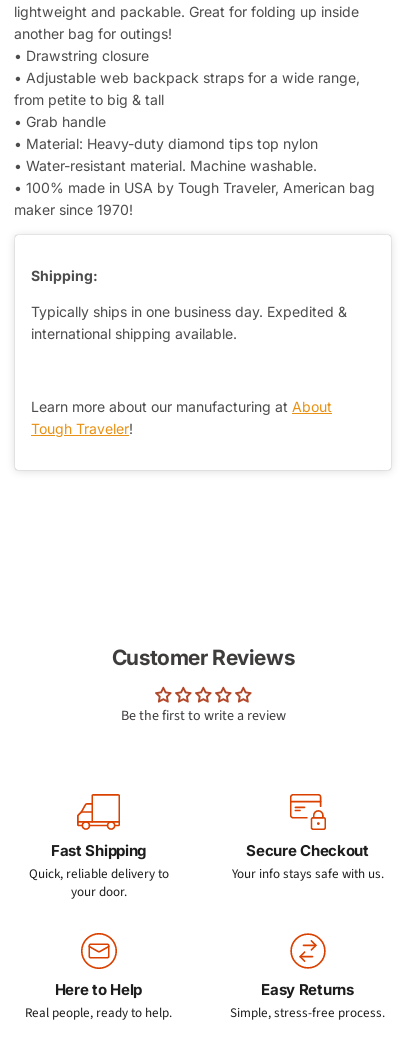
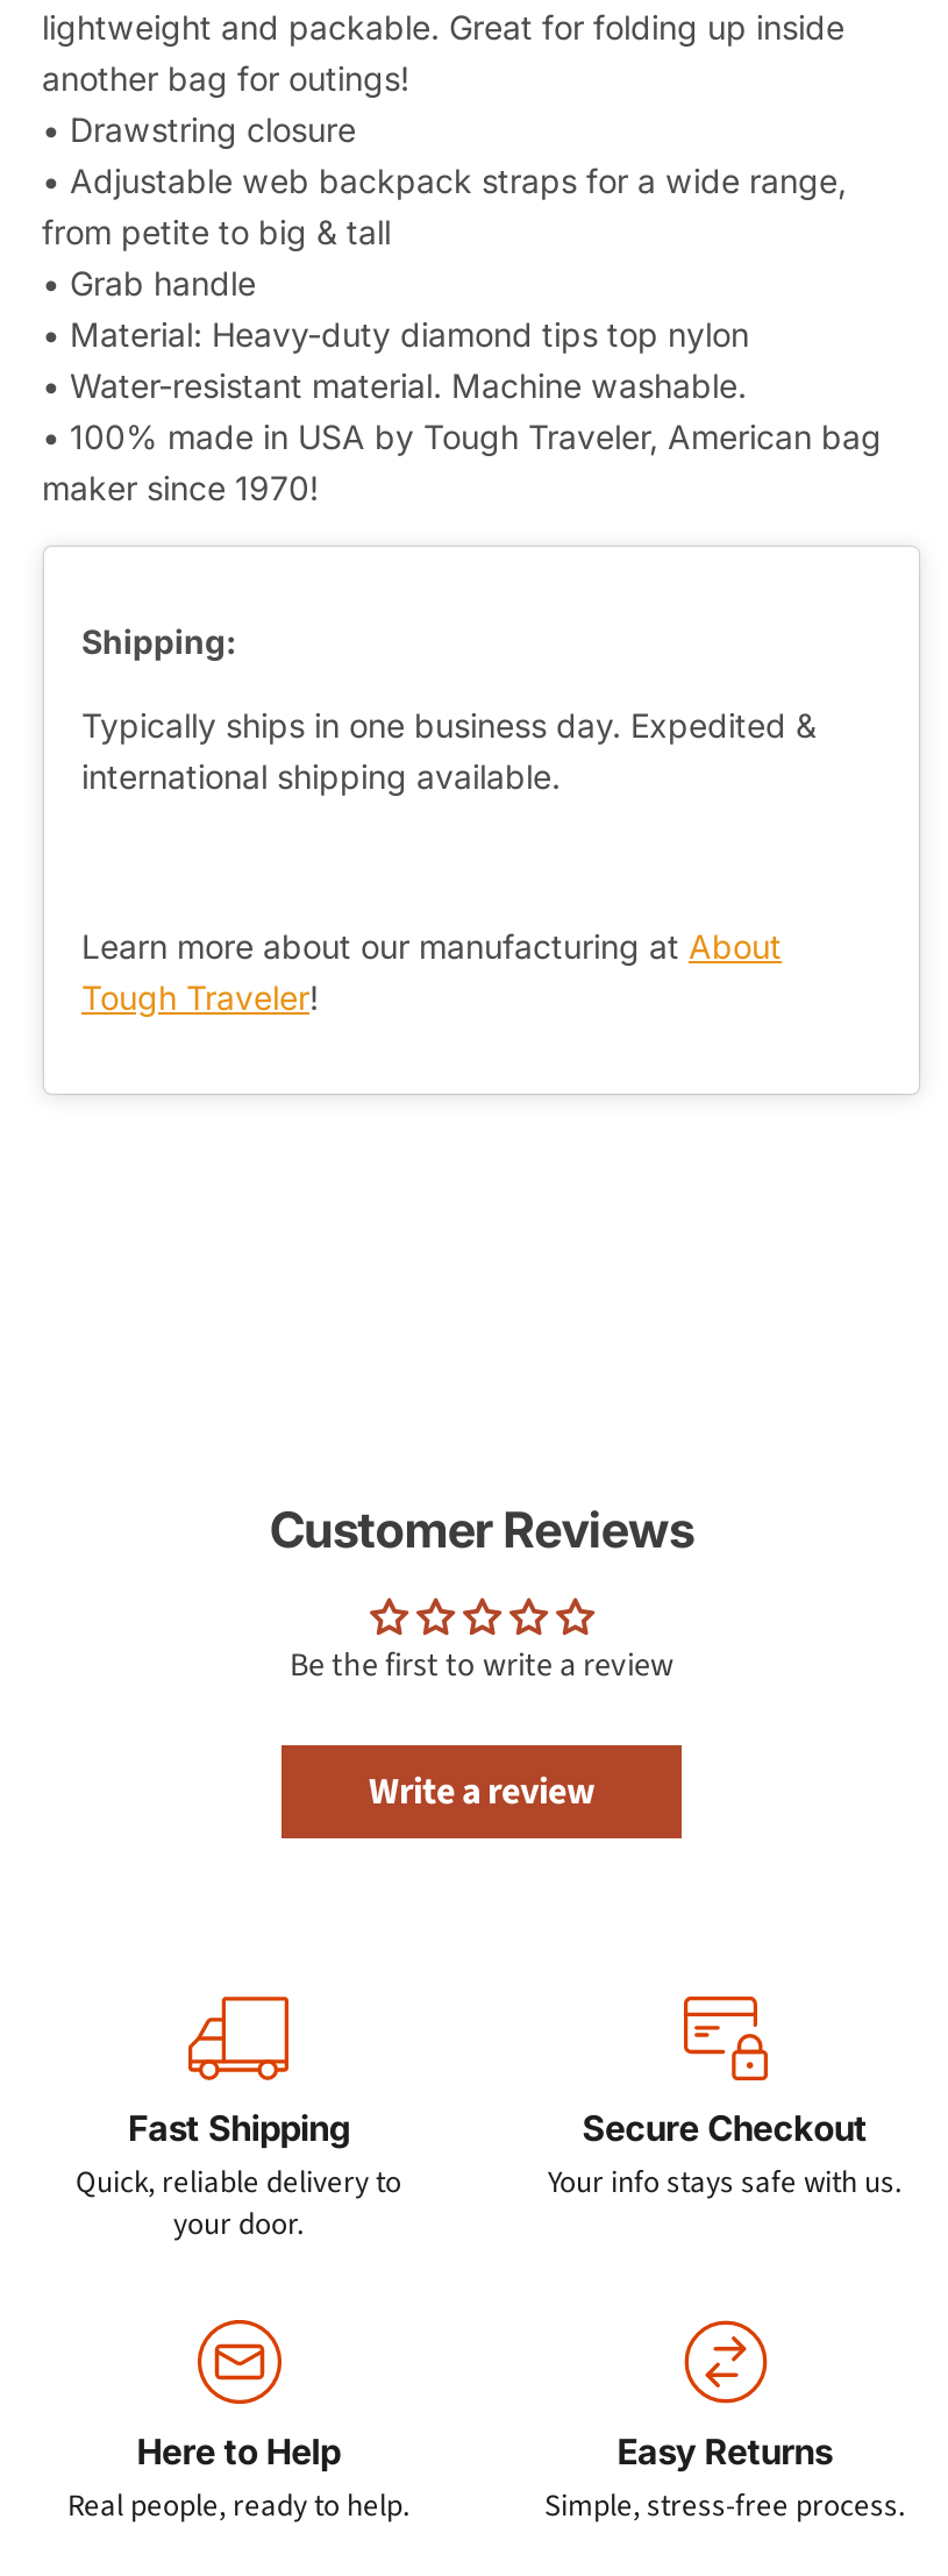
+ Write a review
